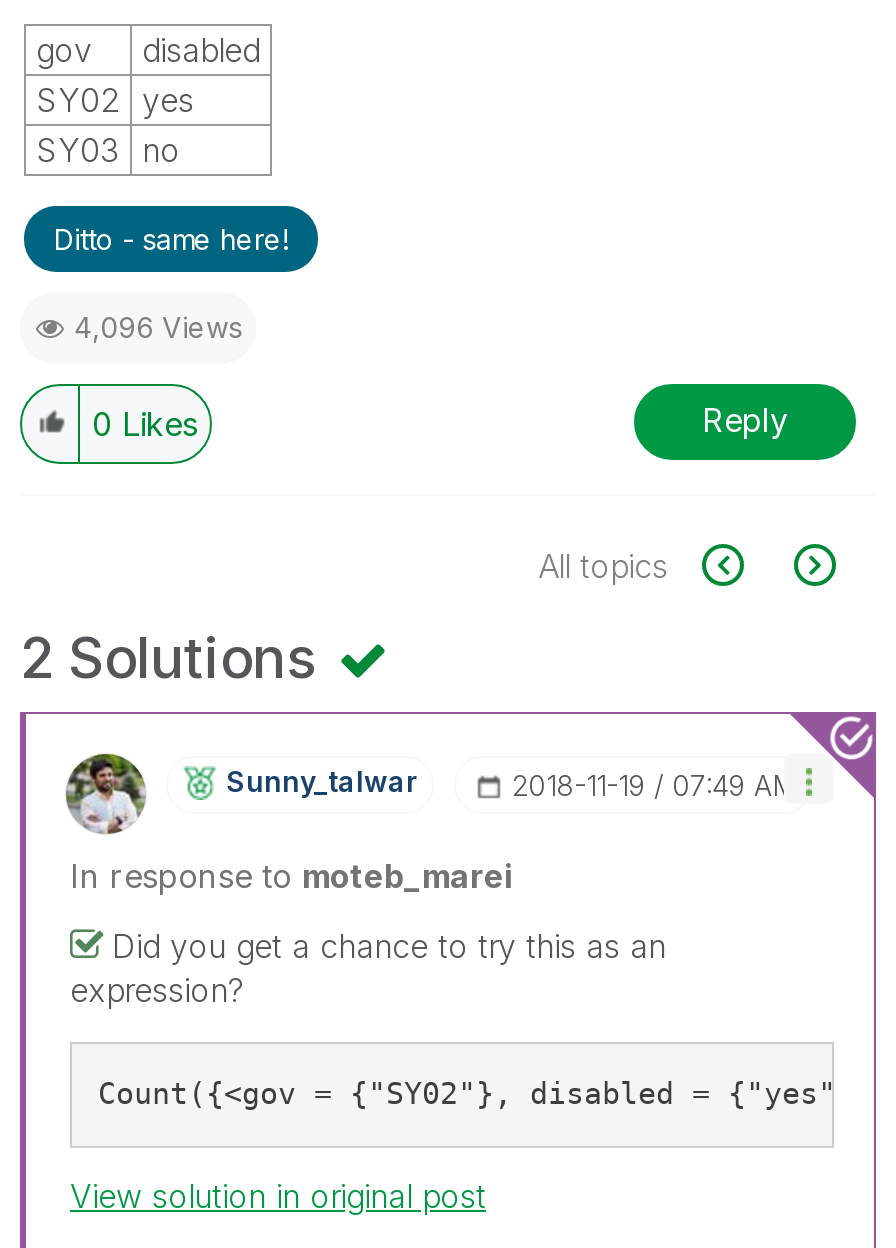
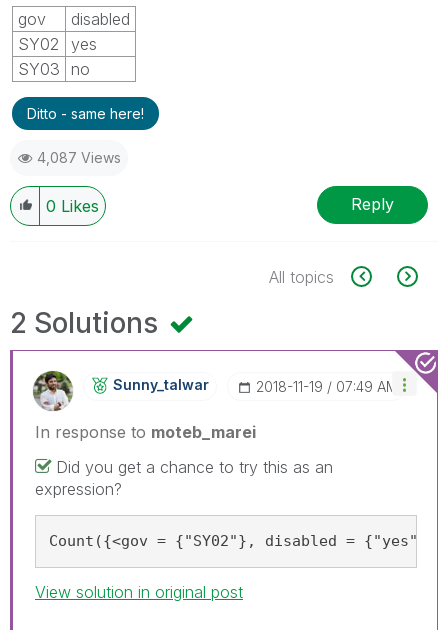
- 4,096 Views
+ 4,087 Views
